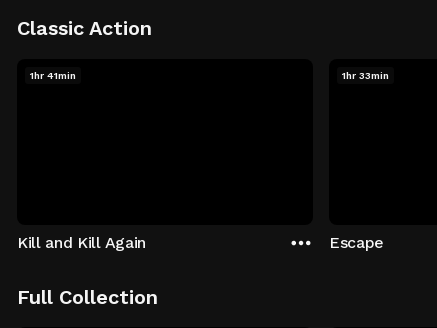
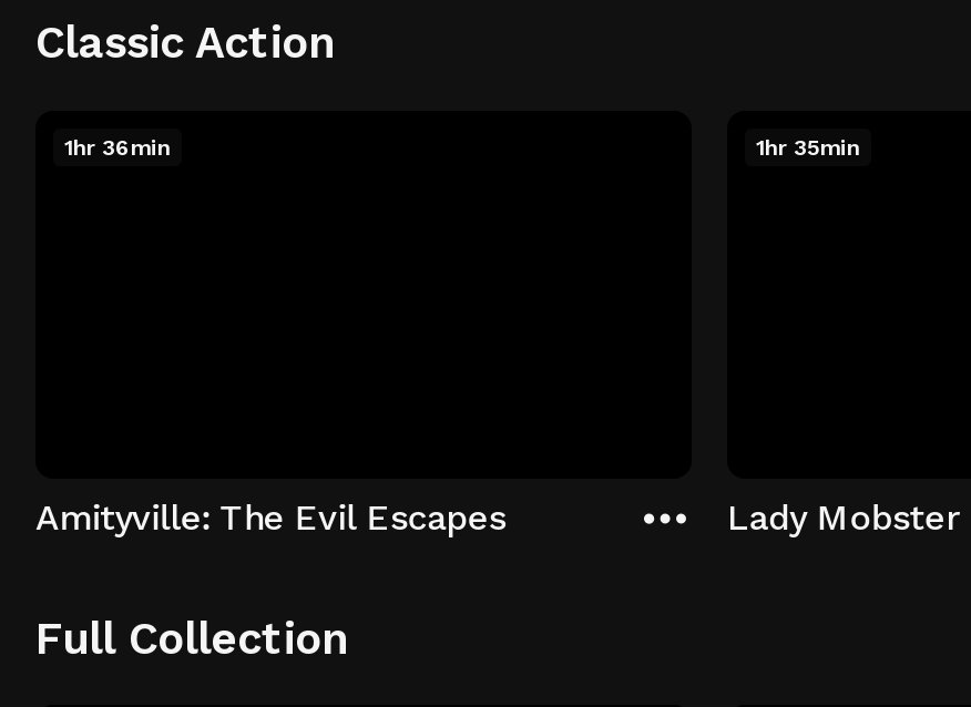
- 1hr 41min
+ 1hr 36min

- 1hr 33min
+ 1hr 35min

- Kill and Kill Again
+ Amityville: The Evil Escapes

- Escape
+ Lady Mobster
